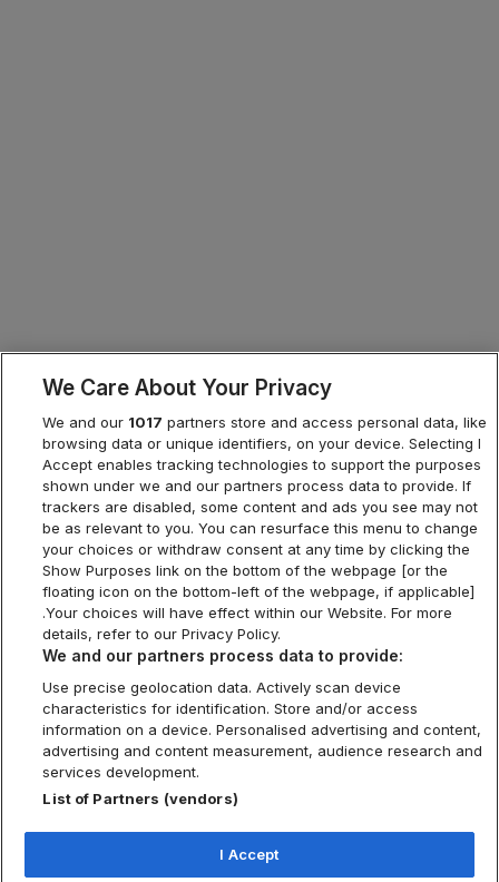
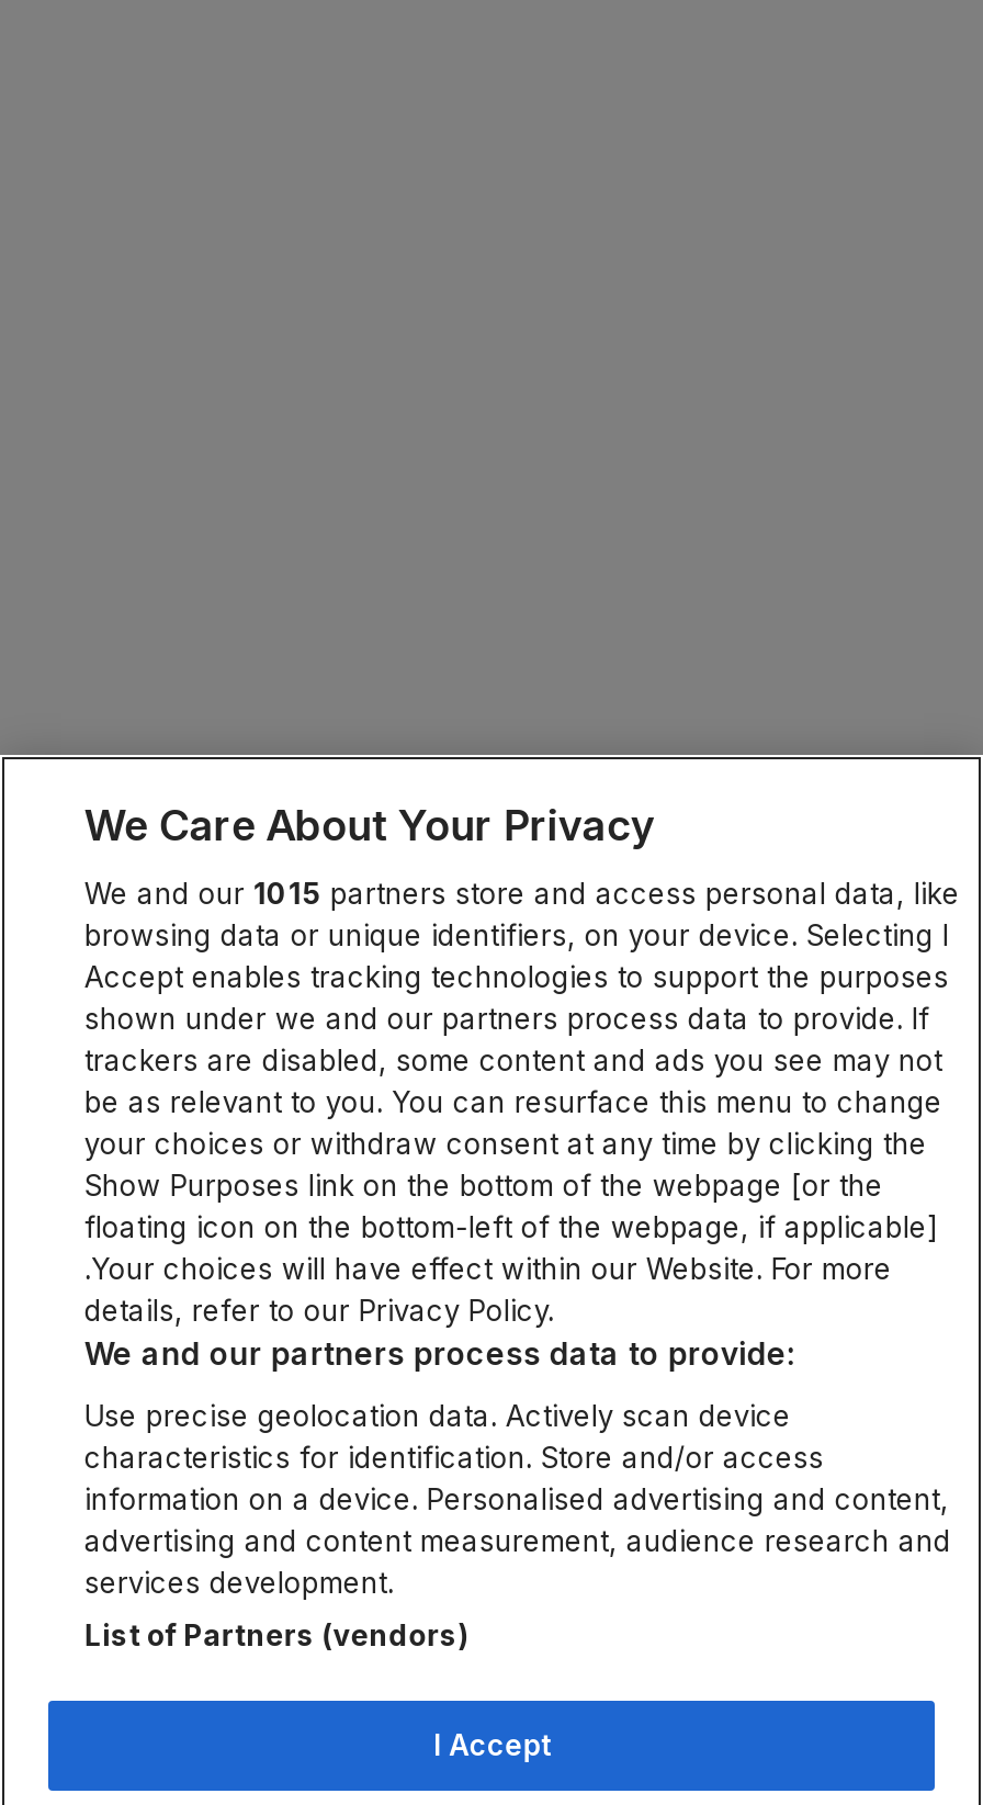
- We and our 1017 partners store and access personal data, like
+ We and our 1015 partners store and access personal data, like
